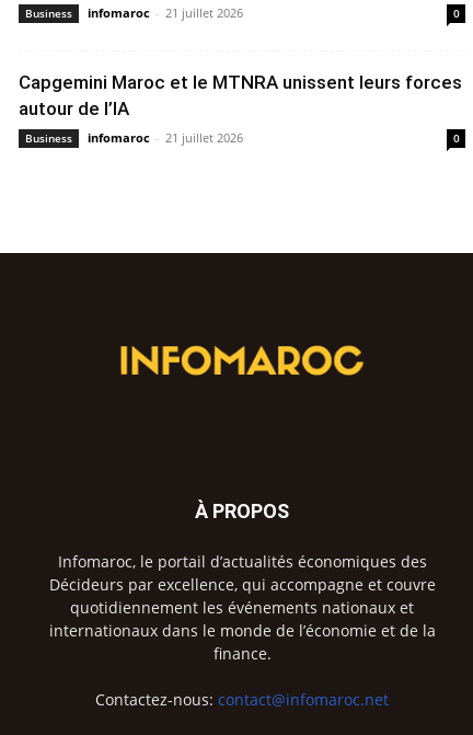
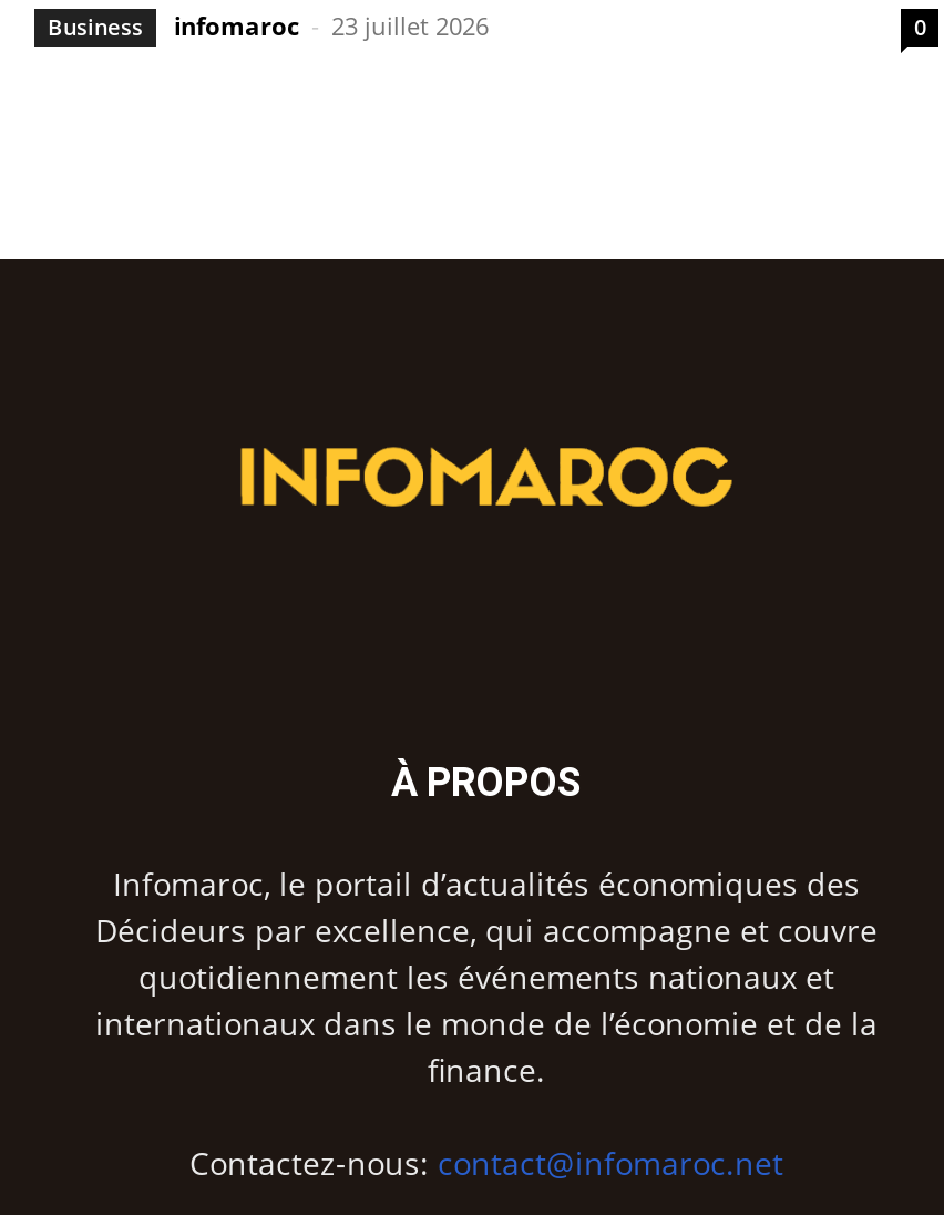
- infomaroc - 21 juillet 2026
- 0
- Capgemini Maroc et le MTNRA unissent leurs forces
- autour de l’IA
- Business
- infomaroc - 21 juillet 2026
+ infomaroc - 23 juillet 2026
